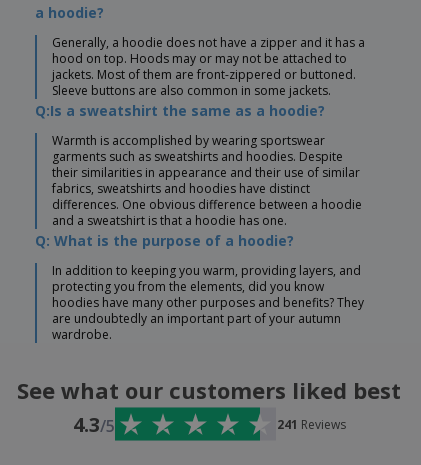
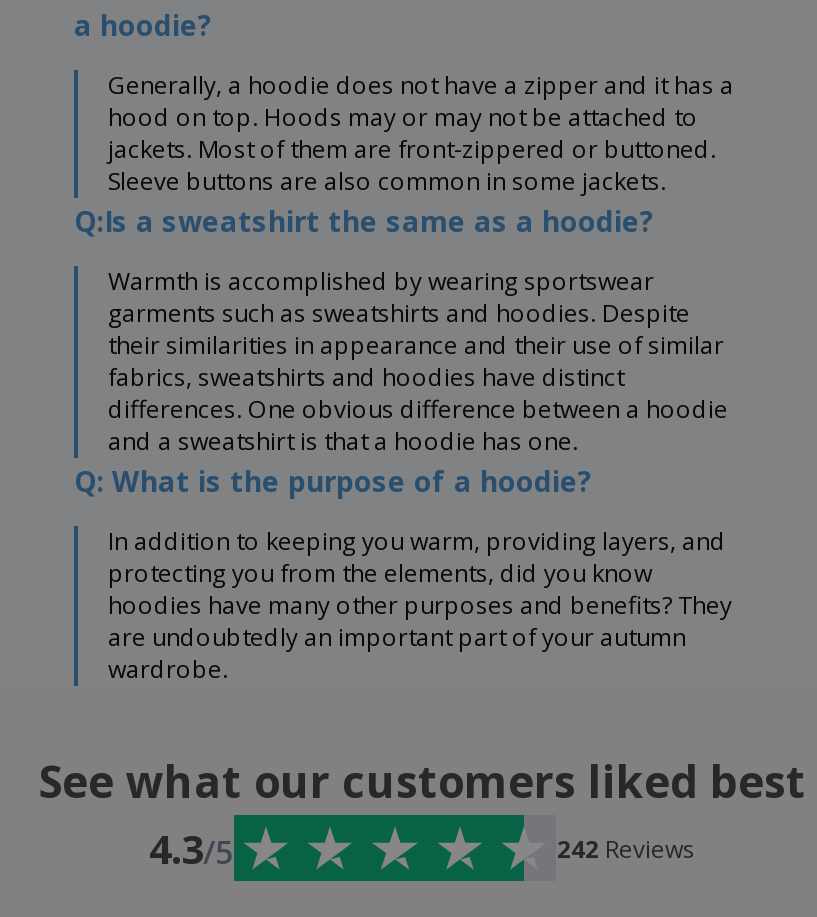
- 241 Reviews
+ 242 Reviews
